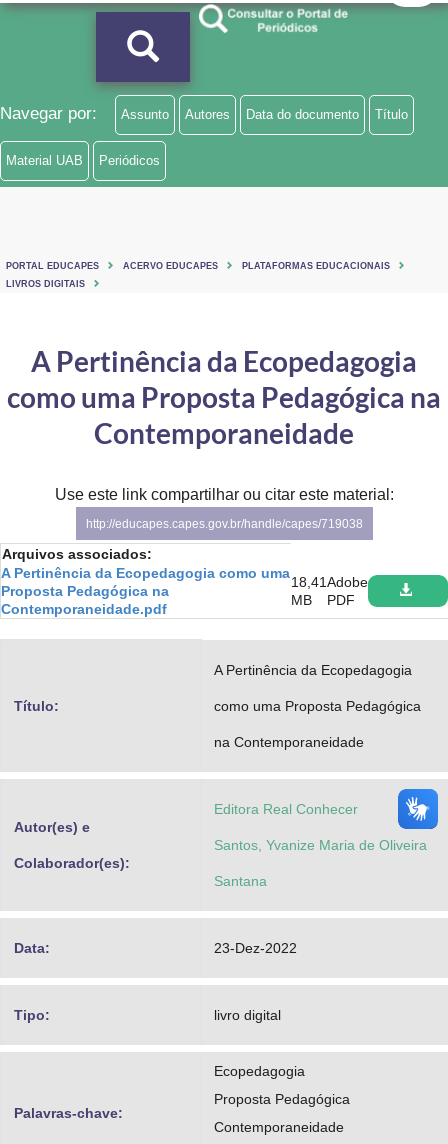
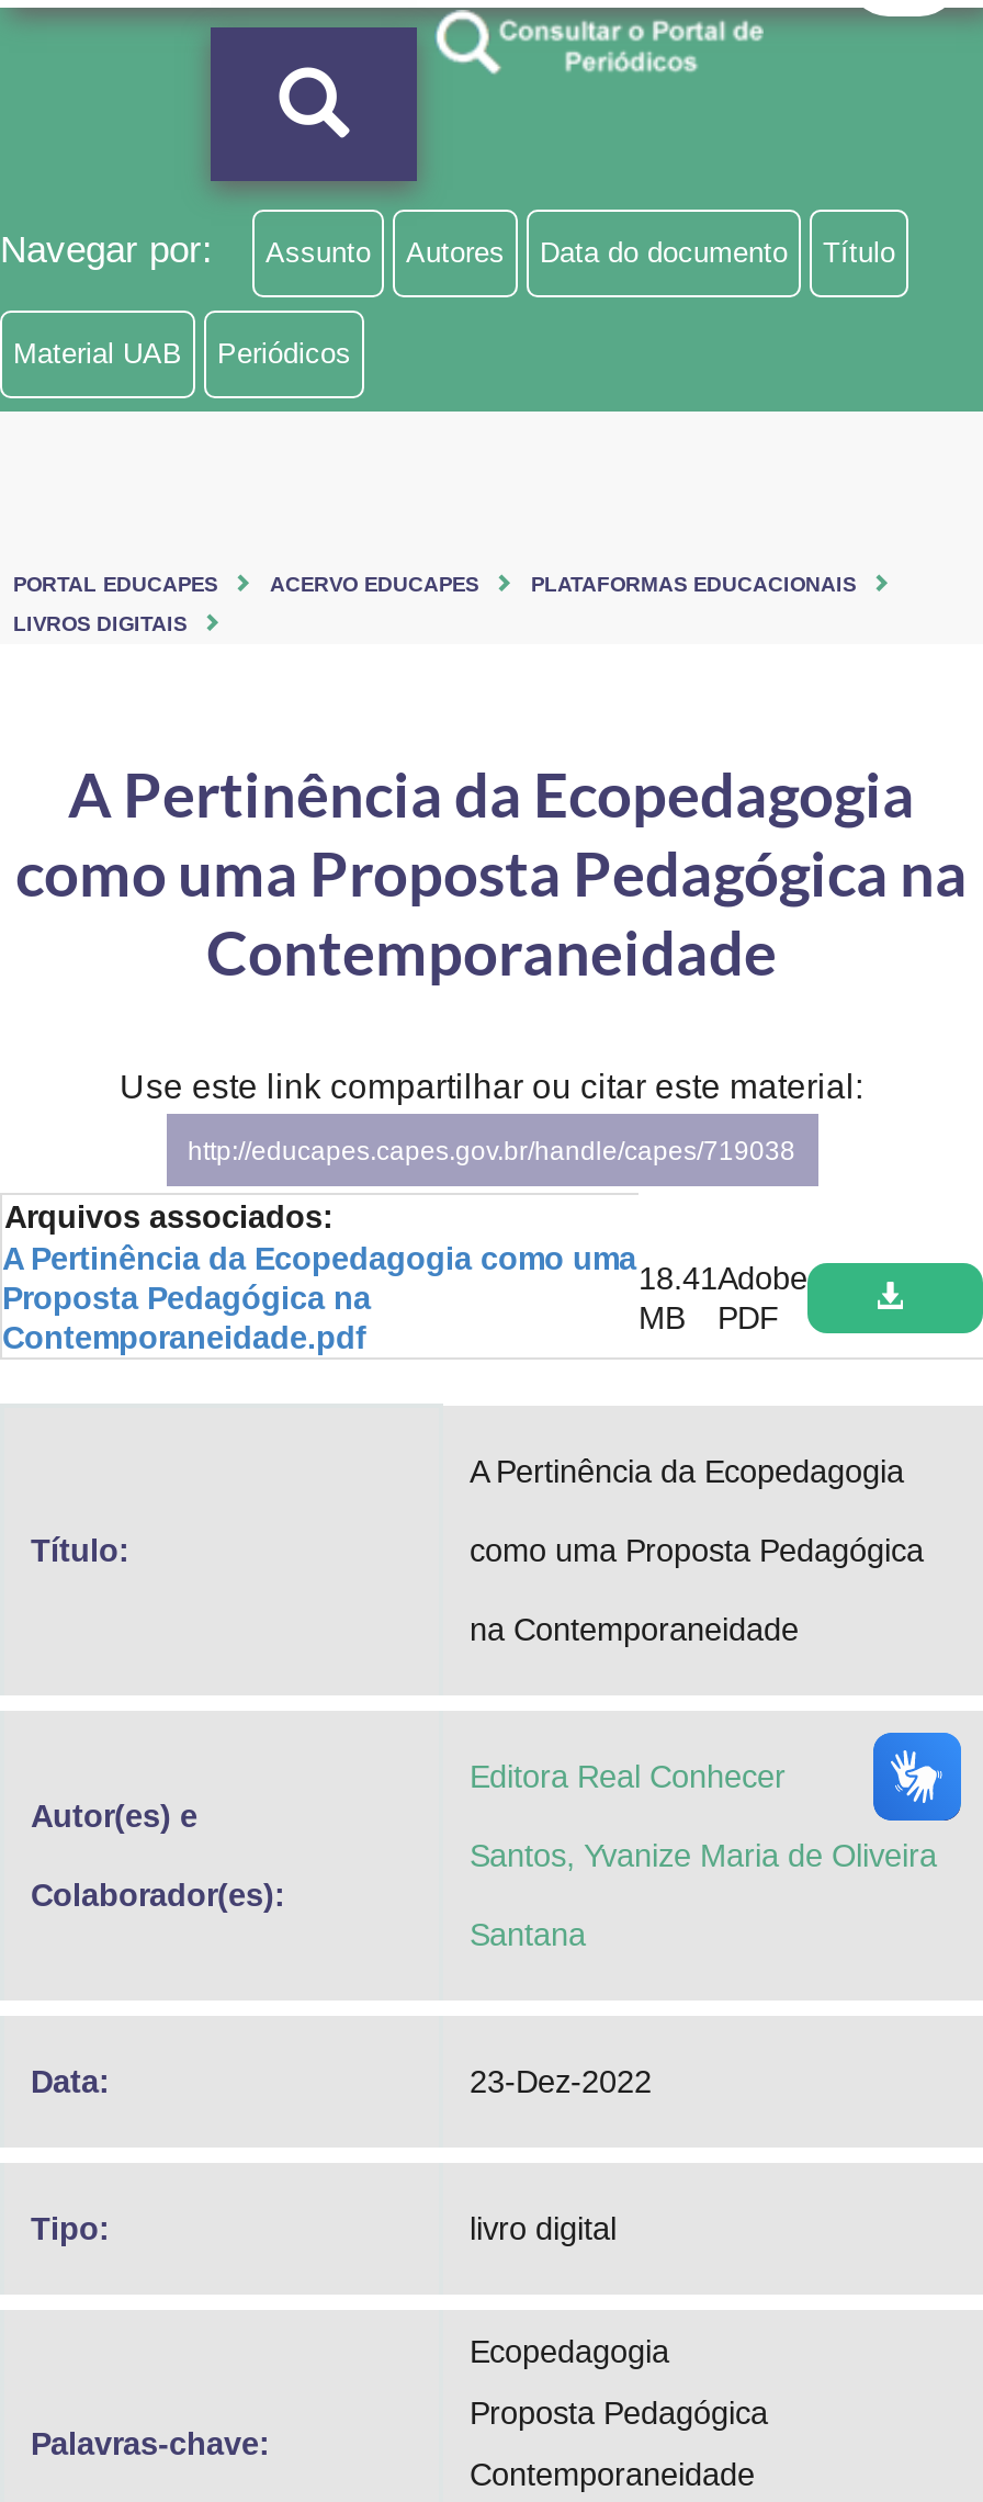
- 18,41 Adobe
+ 18.41 Adobe
